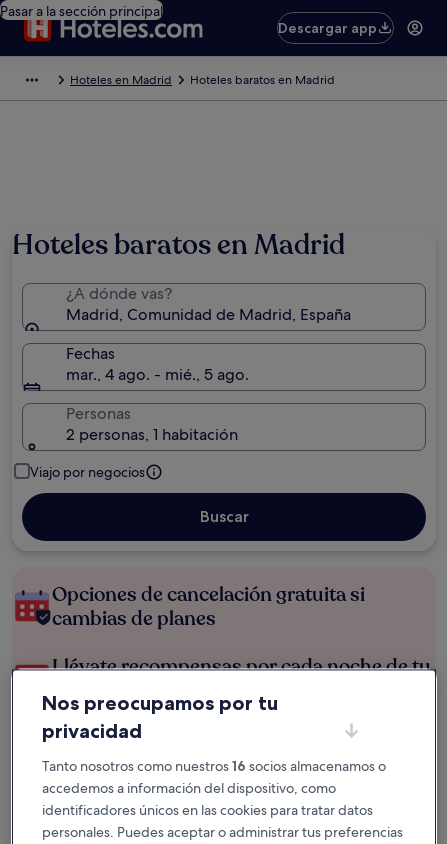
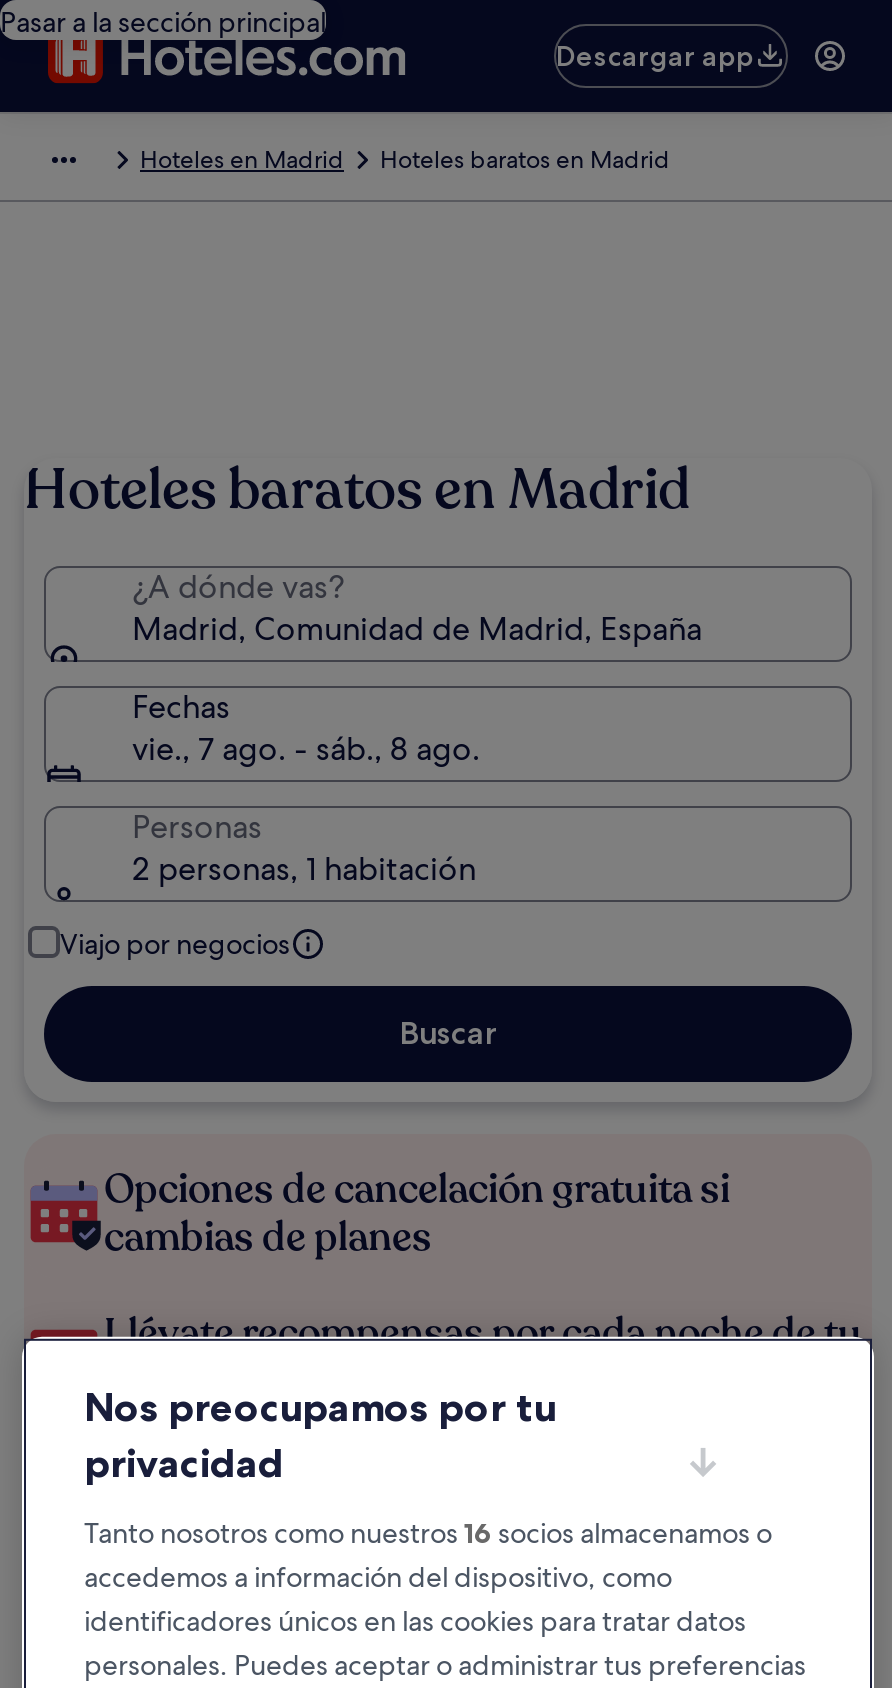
- mar., 4 ago. - mié., 5 ago.
+ vie., 7 ago. - sáb., 8 ago.
